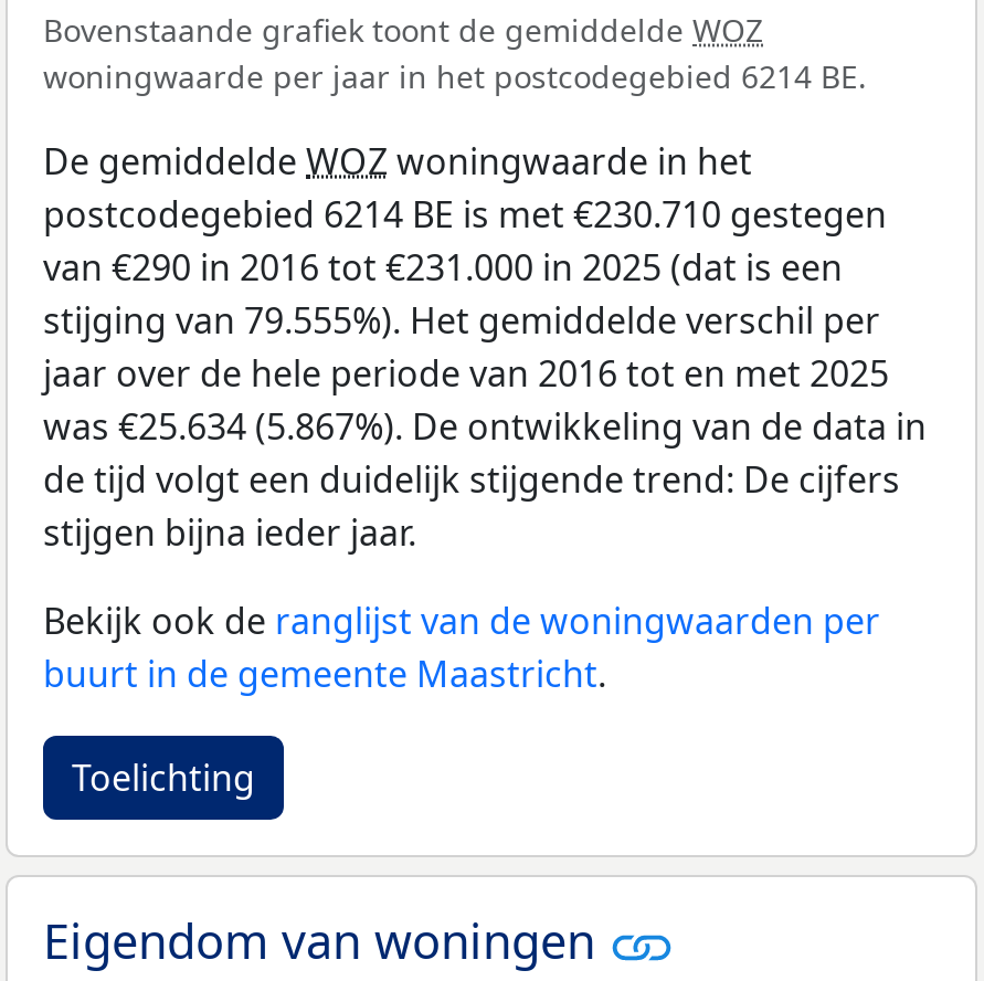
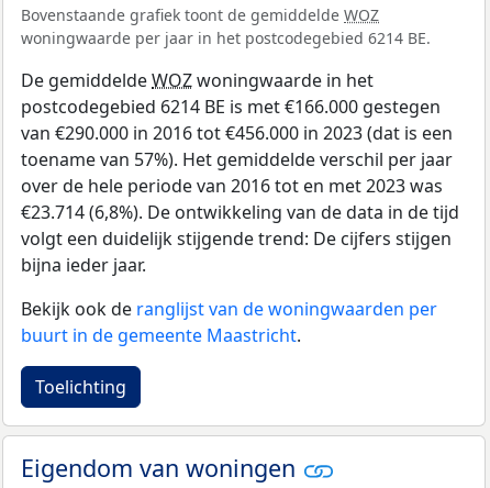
- postcodegebied 6214 BE is met €230.710 gestegen
- van €290 in 2016 tot €231.000 in 2025 (dat is een
- stijging van 79.555%). Het gemiddelde verschil per
- jaar over de hele periode van 2016 tot en met 2025
- was €25.634 (5.867%). De ontwikkeling van de data in
- de tijd volgt een duidelijk stijgende trend: De cijfers
- stijgen bijna ieder jaar.
+ postcodegebied 6214 BE is met €166.000 gestegen
+ van €290.000 in 2016 tot €456.000 in 2023 (dat is een
+ toename van 57%). Het gemiddelde verschil per jaar
+ over de hele periode van 2016 tot en met 2023 was
+ €23.714 (6,8%). De ontwikkeling van de data in de tijd
+ volgt een duidelijk stijgende trend: De cijfers stijgen
+ bijna ieder jaar.
